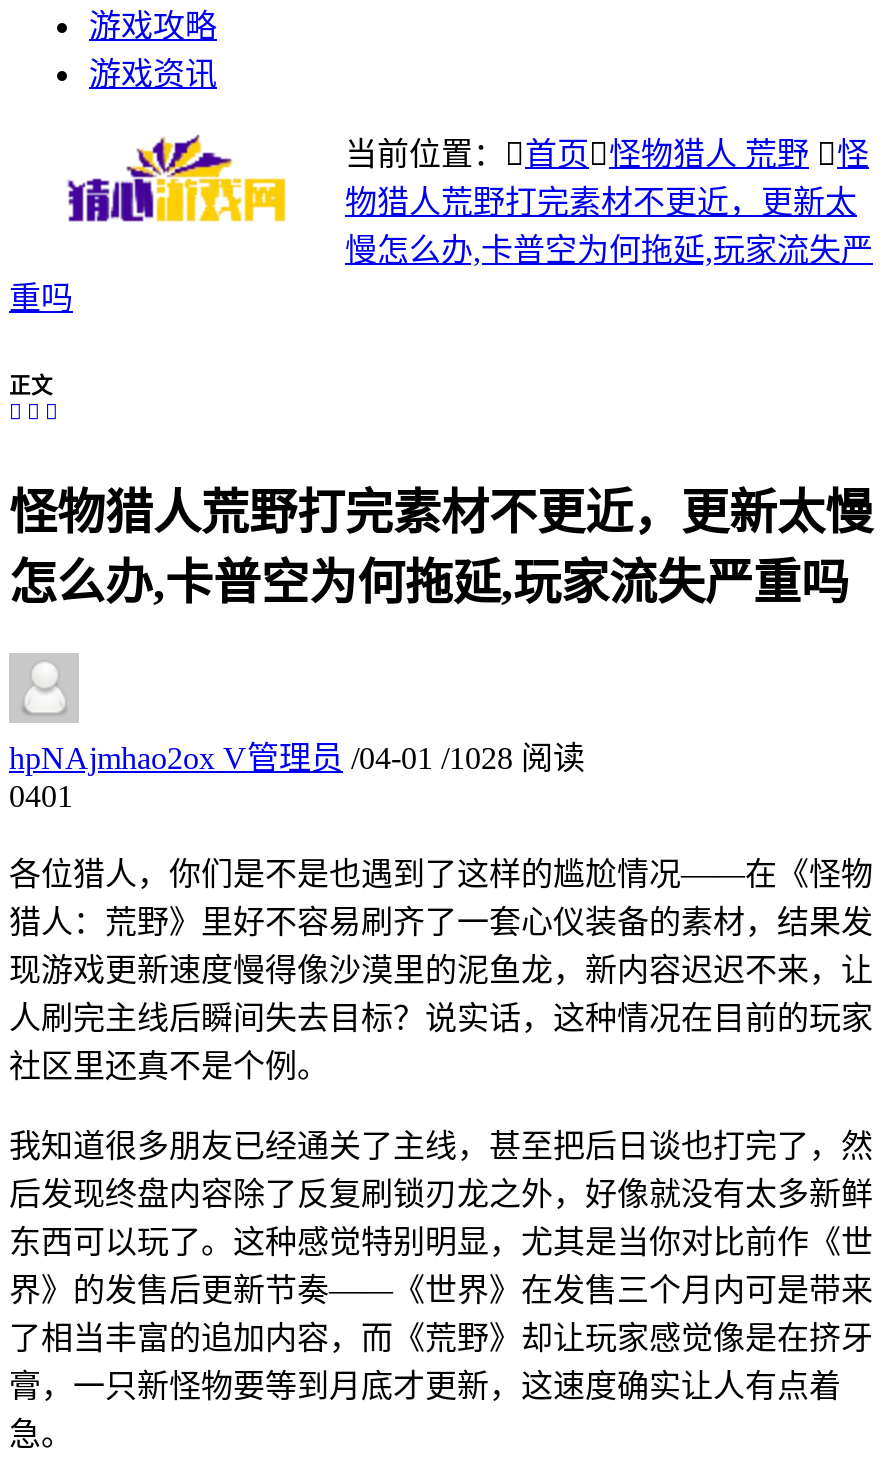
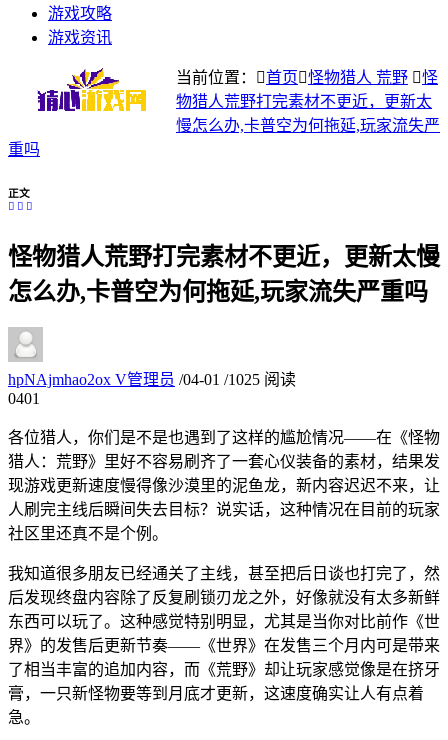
- hpNAjmhao2ox V管理员 / 04-01 / 1028 阅读
+ hpNAjmhao2ox V管理员 / 04-01 / 1025 阅读
